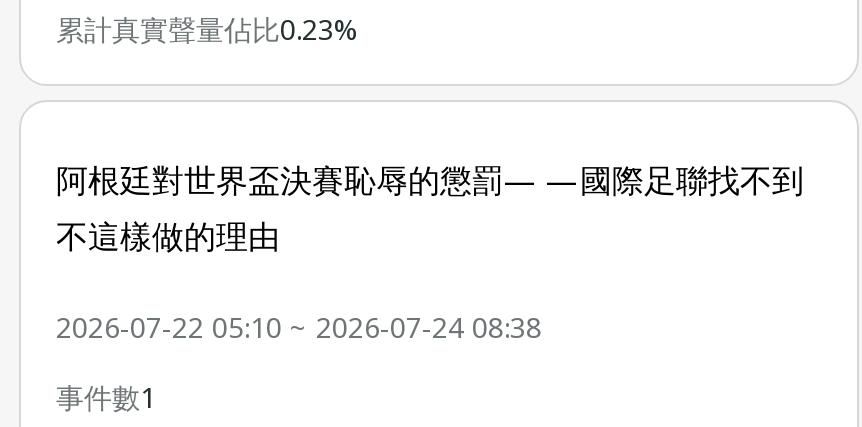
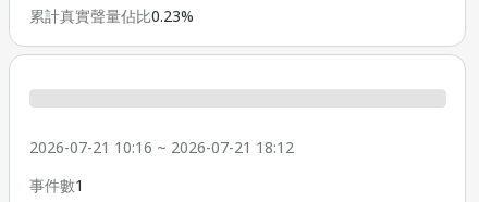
- 阿根廷對世界盃決賽恥辱的懲罰— —國際足聯找不到
- 不這樣做的理由
- 2026-07-22 05:10 ~ 2026-07-24 08:38
+ 2026-07-21 10:16 ~ 2026-07-21 18:12
